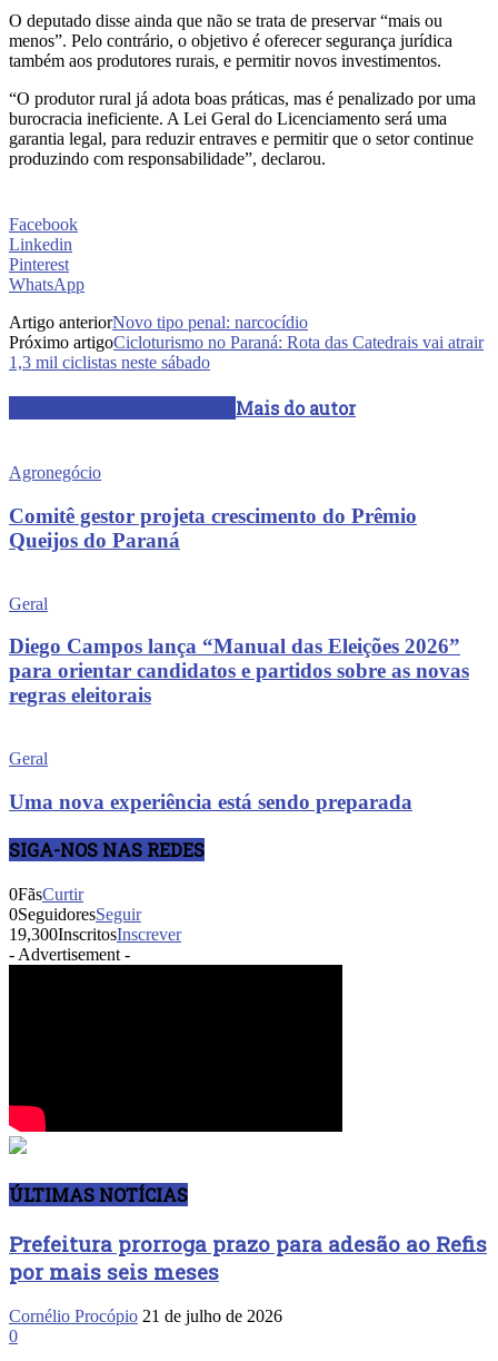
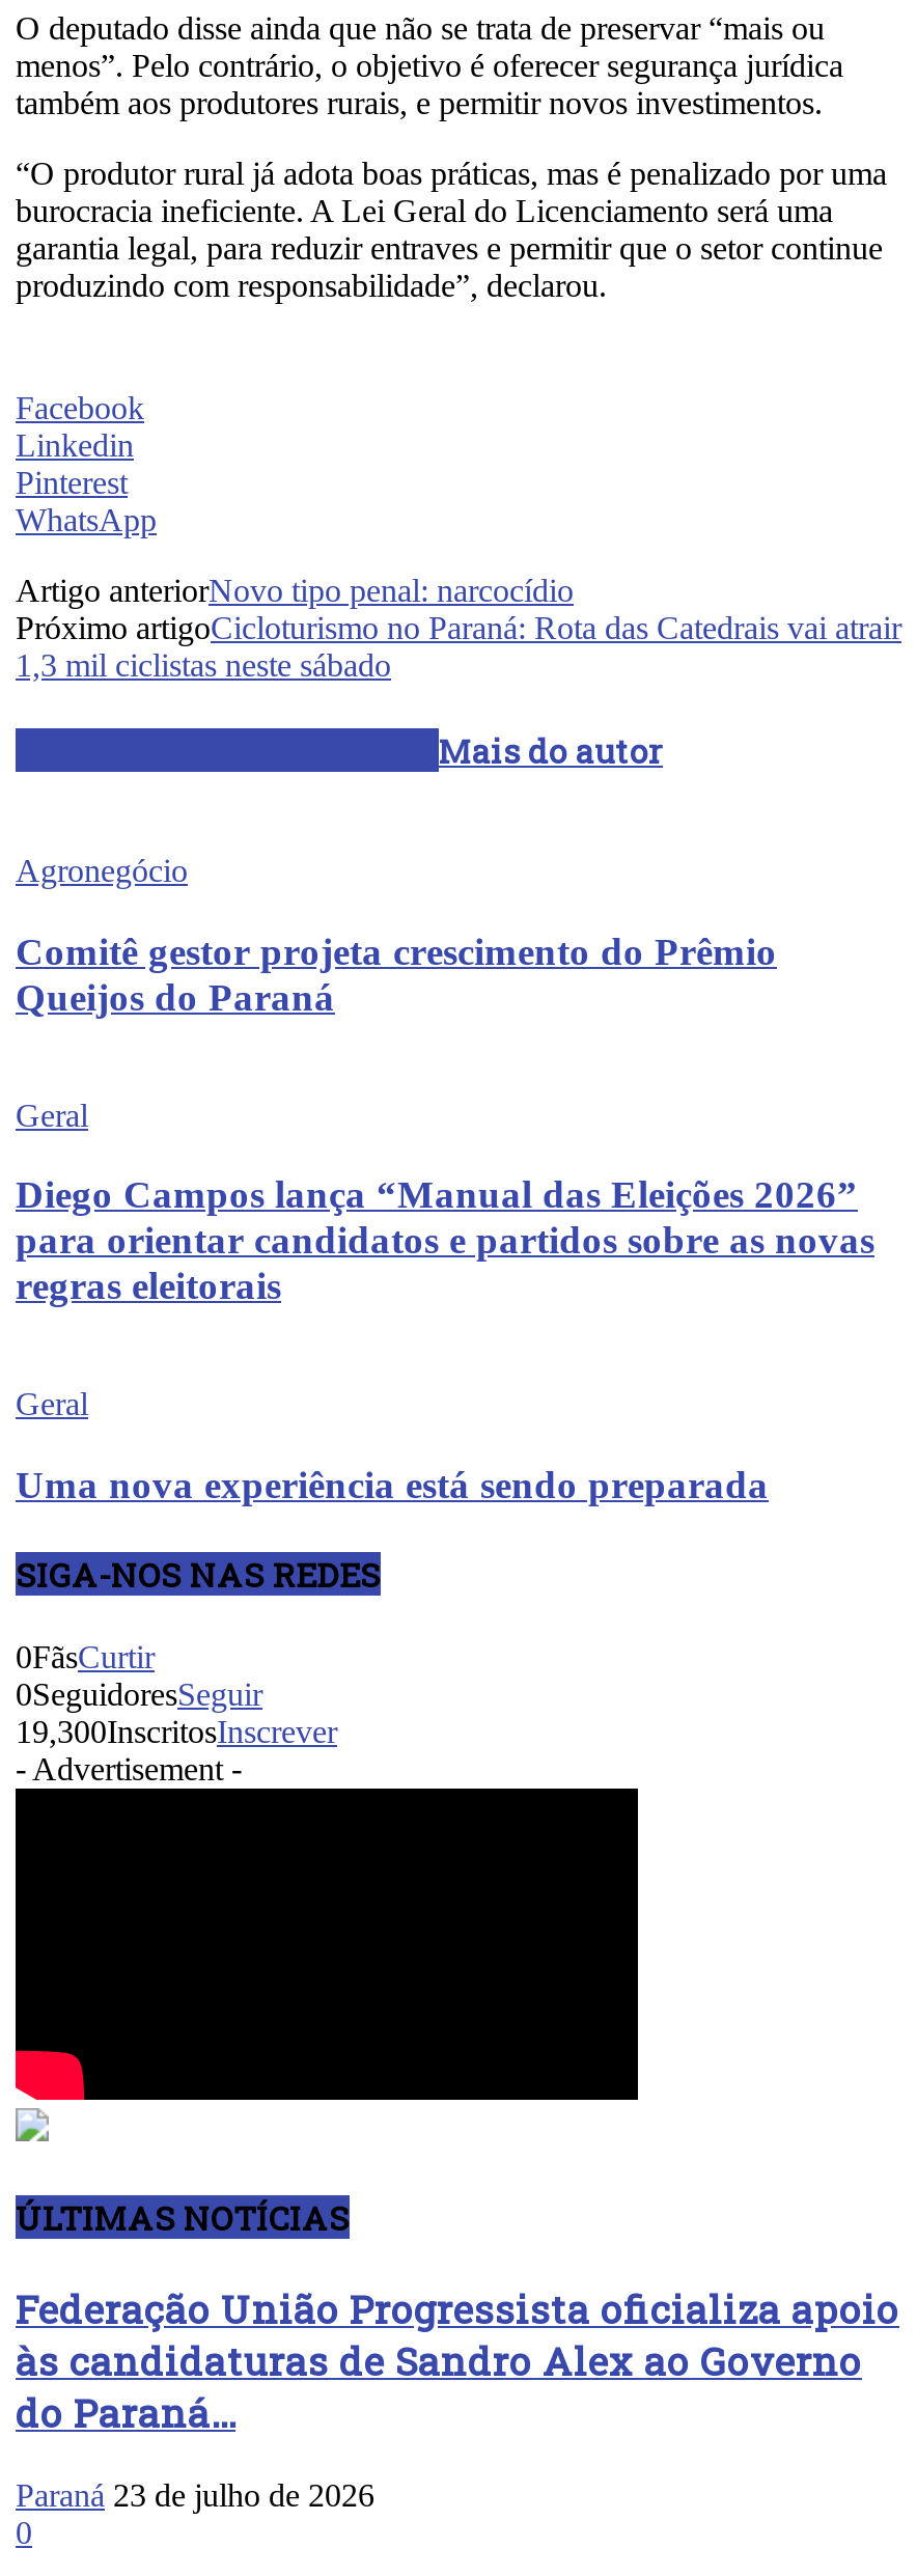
- Prefeitura prorroga prazo para adesão ao Refis
- por mais seis meses
+ Federação União Progressista oficializa apoio
+ às candidaturas de Sandro Alex ao Governo
+ do Paraná...

- Cornélio Procópio 21 de julho de 2026
+ Paraná 23 de julho de 2026
